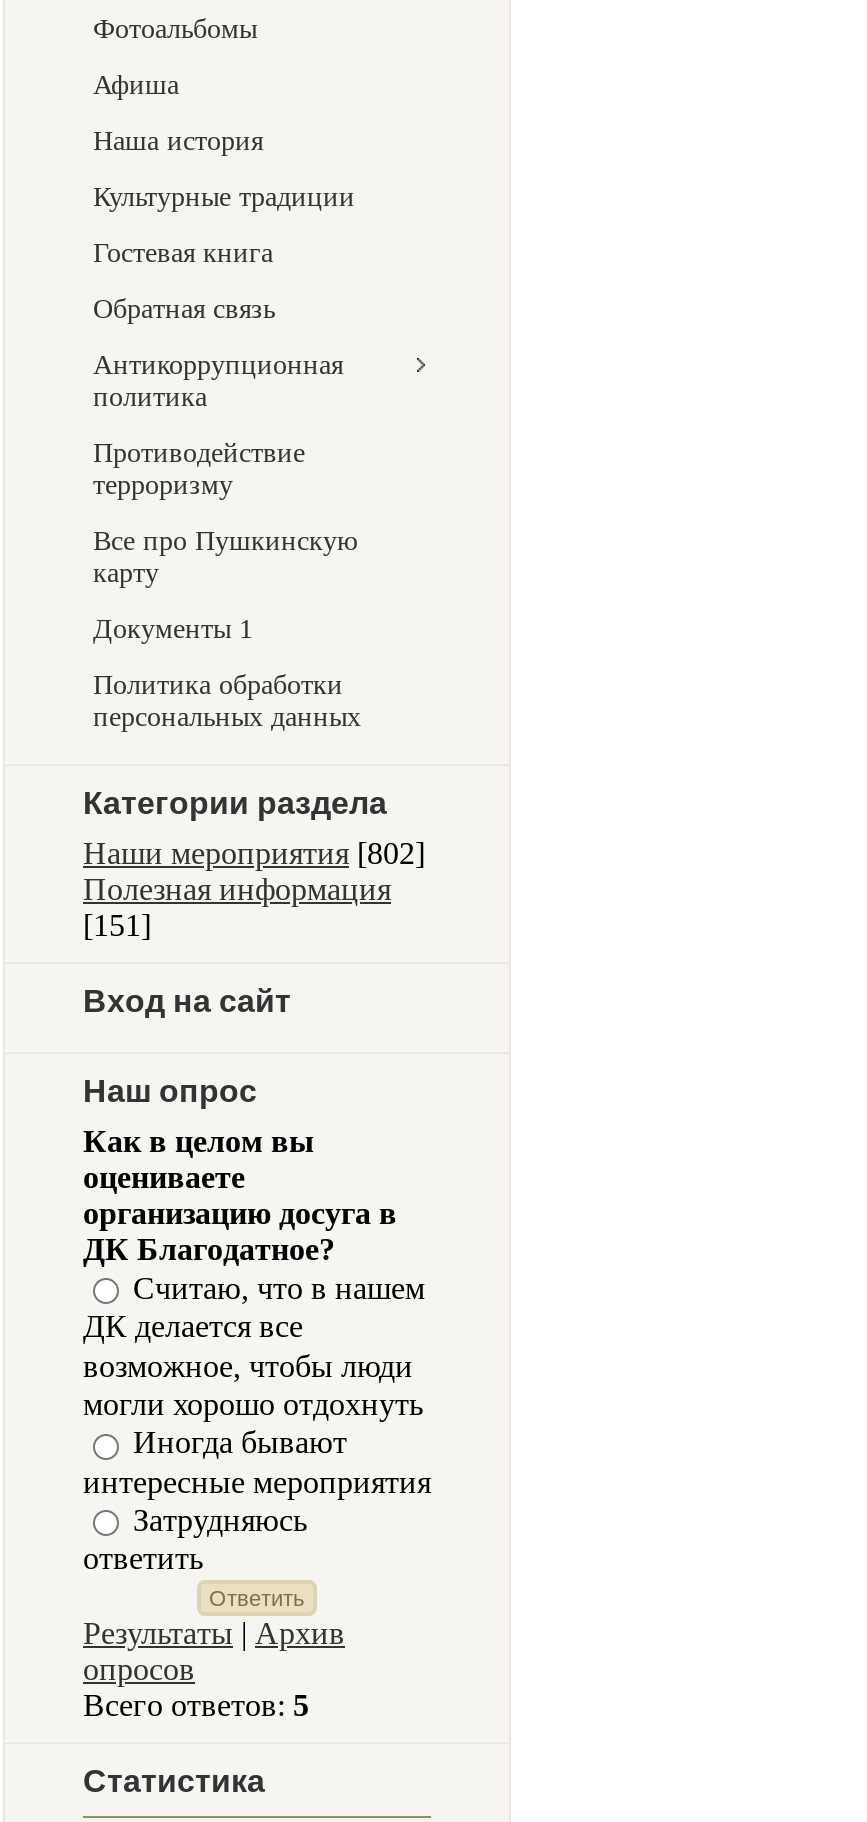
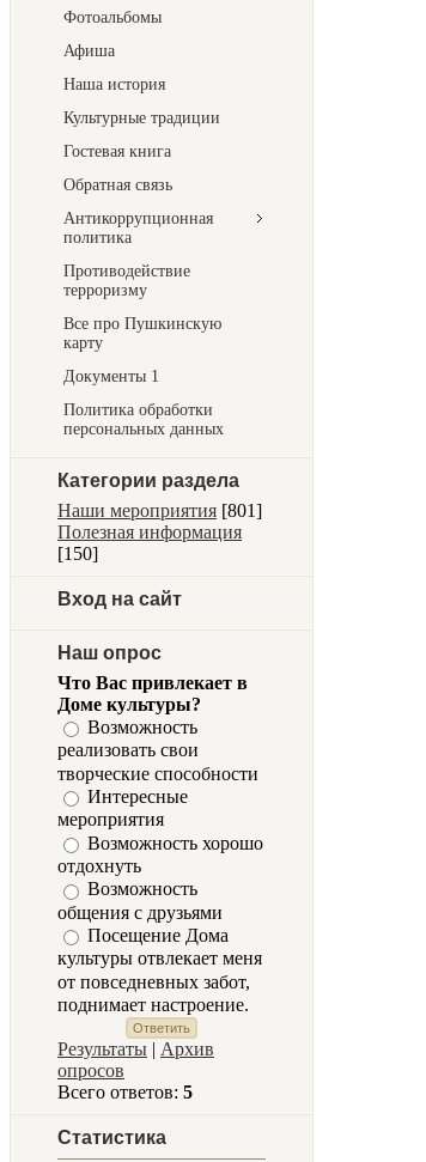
- Наши мероприятия [802]
+ Наши мероприятия [801]

- [151]
+ [150]

- Как в целом вы
- оцениваете
- организацию досуга в
- ДК Благодатное?
- Считаю, что в нашем
- ДК делается все
- возможное, чтобы люди
- могли хорошо отдохнуть
- Иногда бывают
- интересные мероприятия
- Затрудняюсь
- ответить
+ Что Вас привлекает в
+ Доме культуры?
+ Возможность
+ реализовать свои
+ творческие способности
+ Интересные
+ мероприятия
+ Возможность хорошо
+ отдохнуть
+ Возможность
+ общения с друзьями
+ Посещение Дома
+ культуры отвлекает меня
+ от повседневных забот,
+ поднимает настроение.
